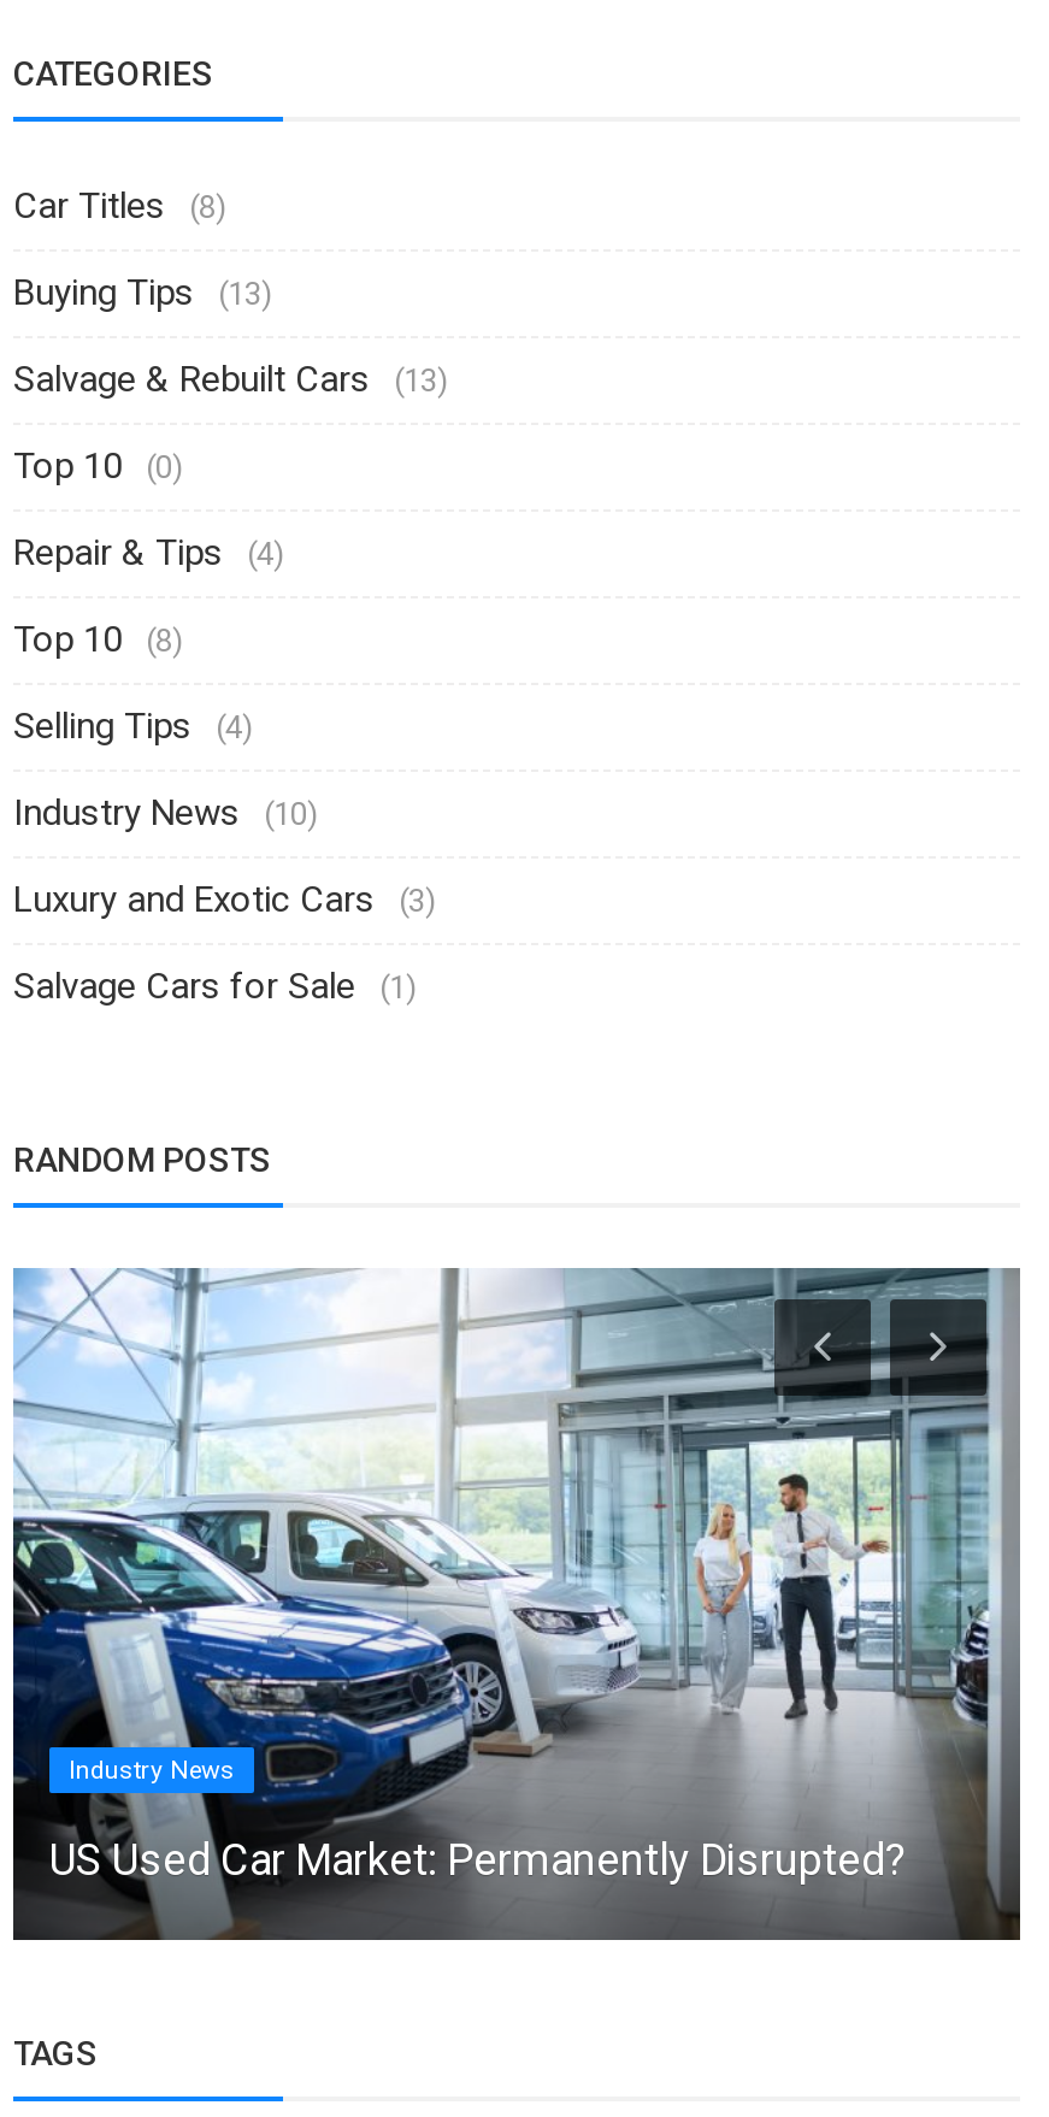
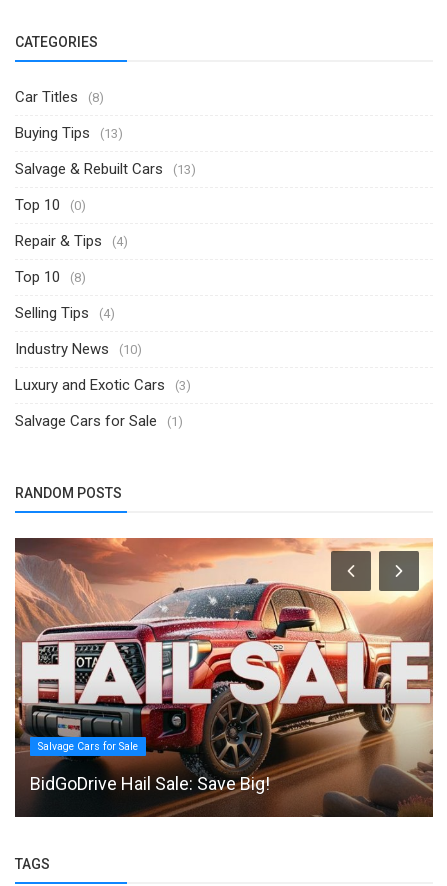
- [image]
- Industry News
+ [image]
+ Salvage Cars for Sale

- US Used Car Market: Permanently Disrupted?
+ BidGoDrive Hail Sale: Save Big!
